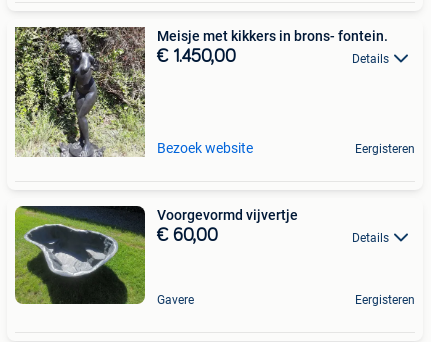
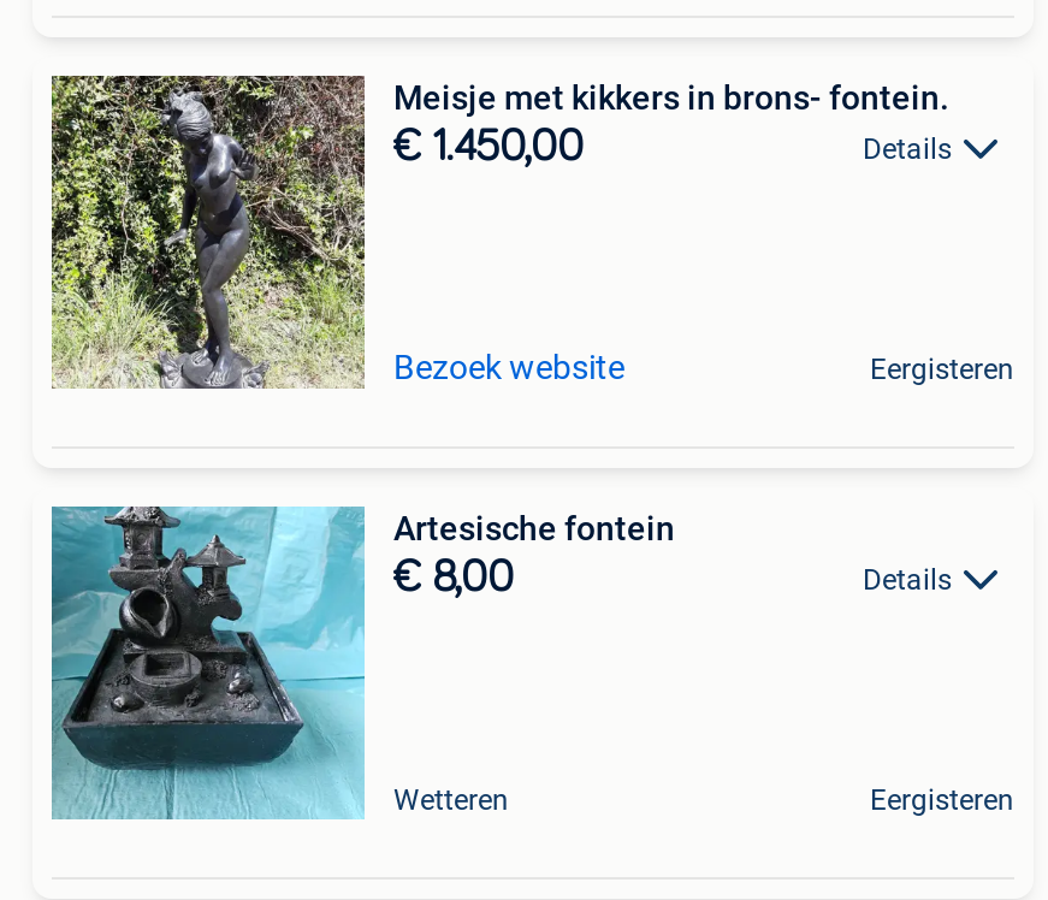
- [image]
- Voorgevormd vijvertje
- € 60,00
+ [image]
+ Artesische fontein
+ € 8,00

- Gavere
+ Wetteren
